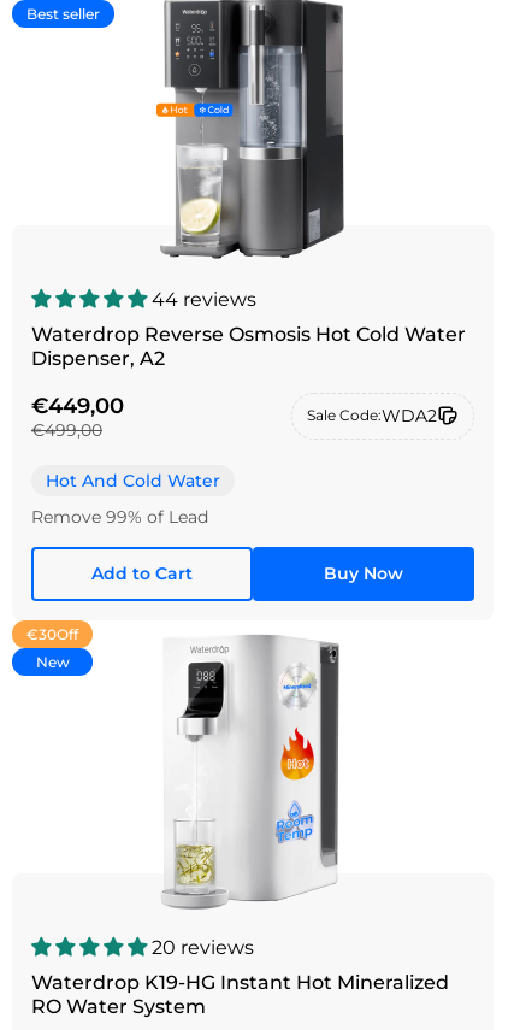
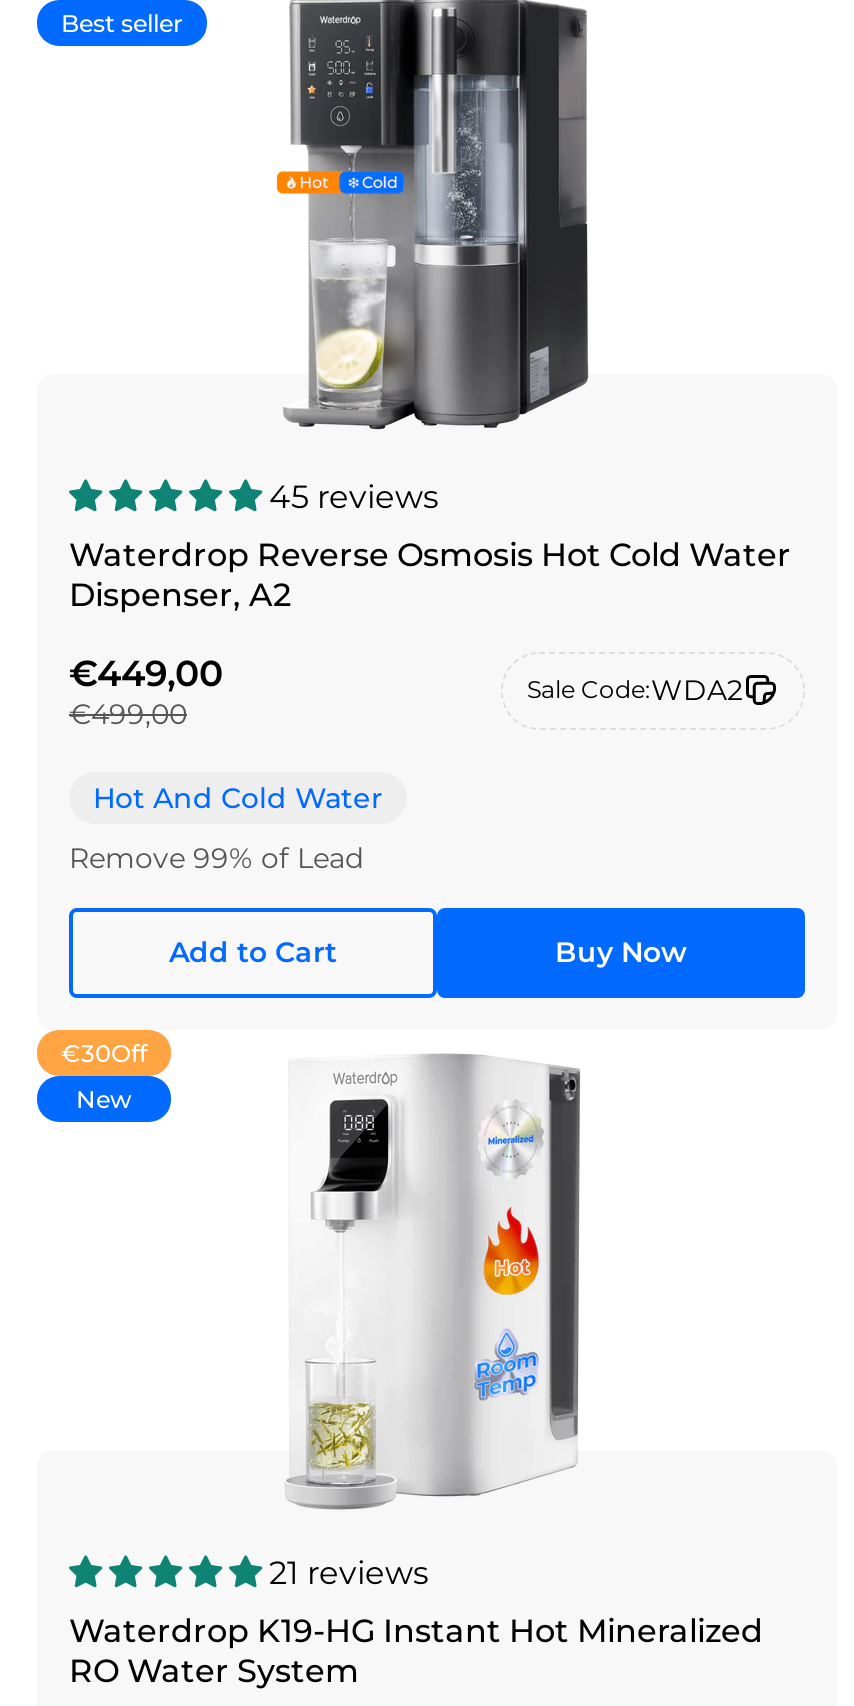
- 44 reviews
+ 45 reviews

- 20 reviews
+ 21 reviews
